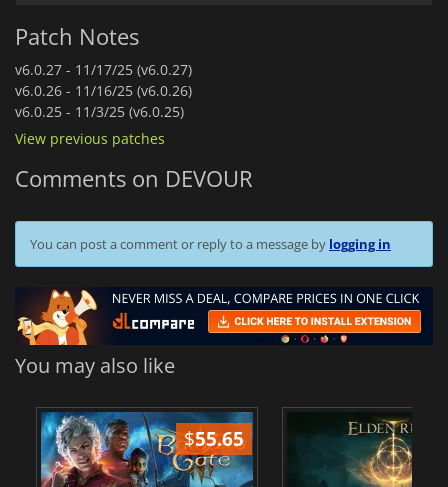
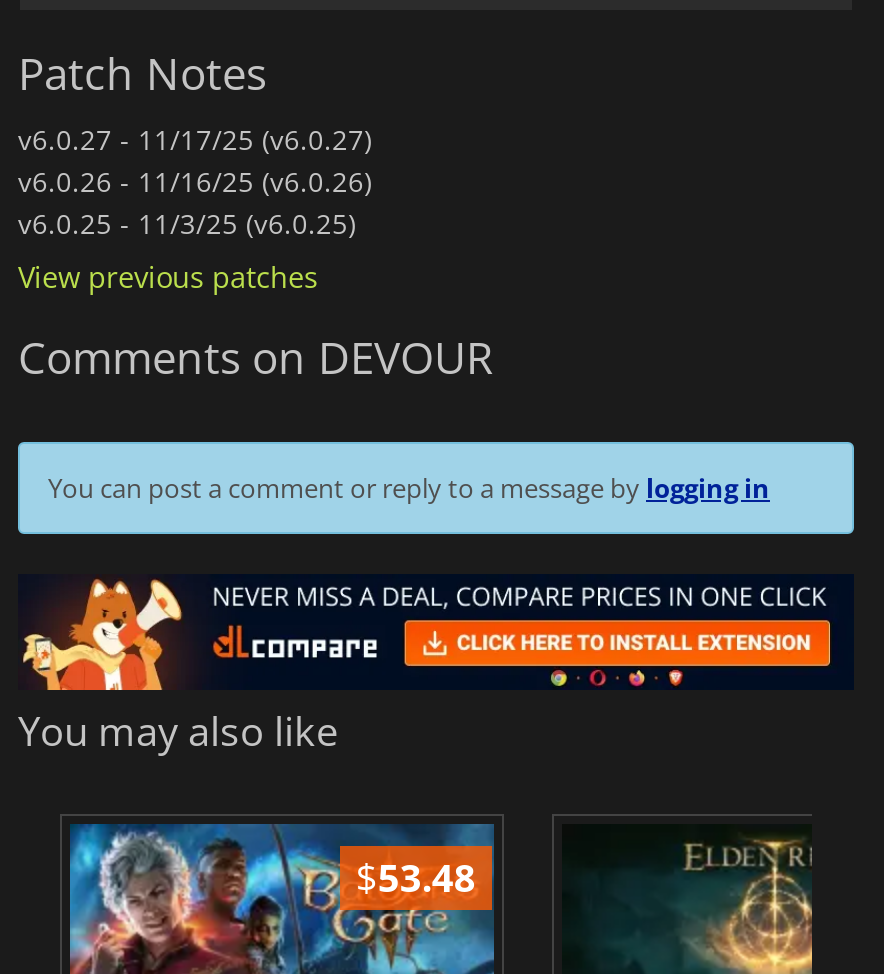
- $55.65
+ $53.48
